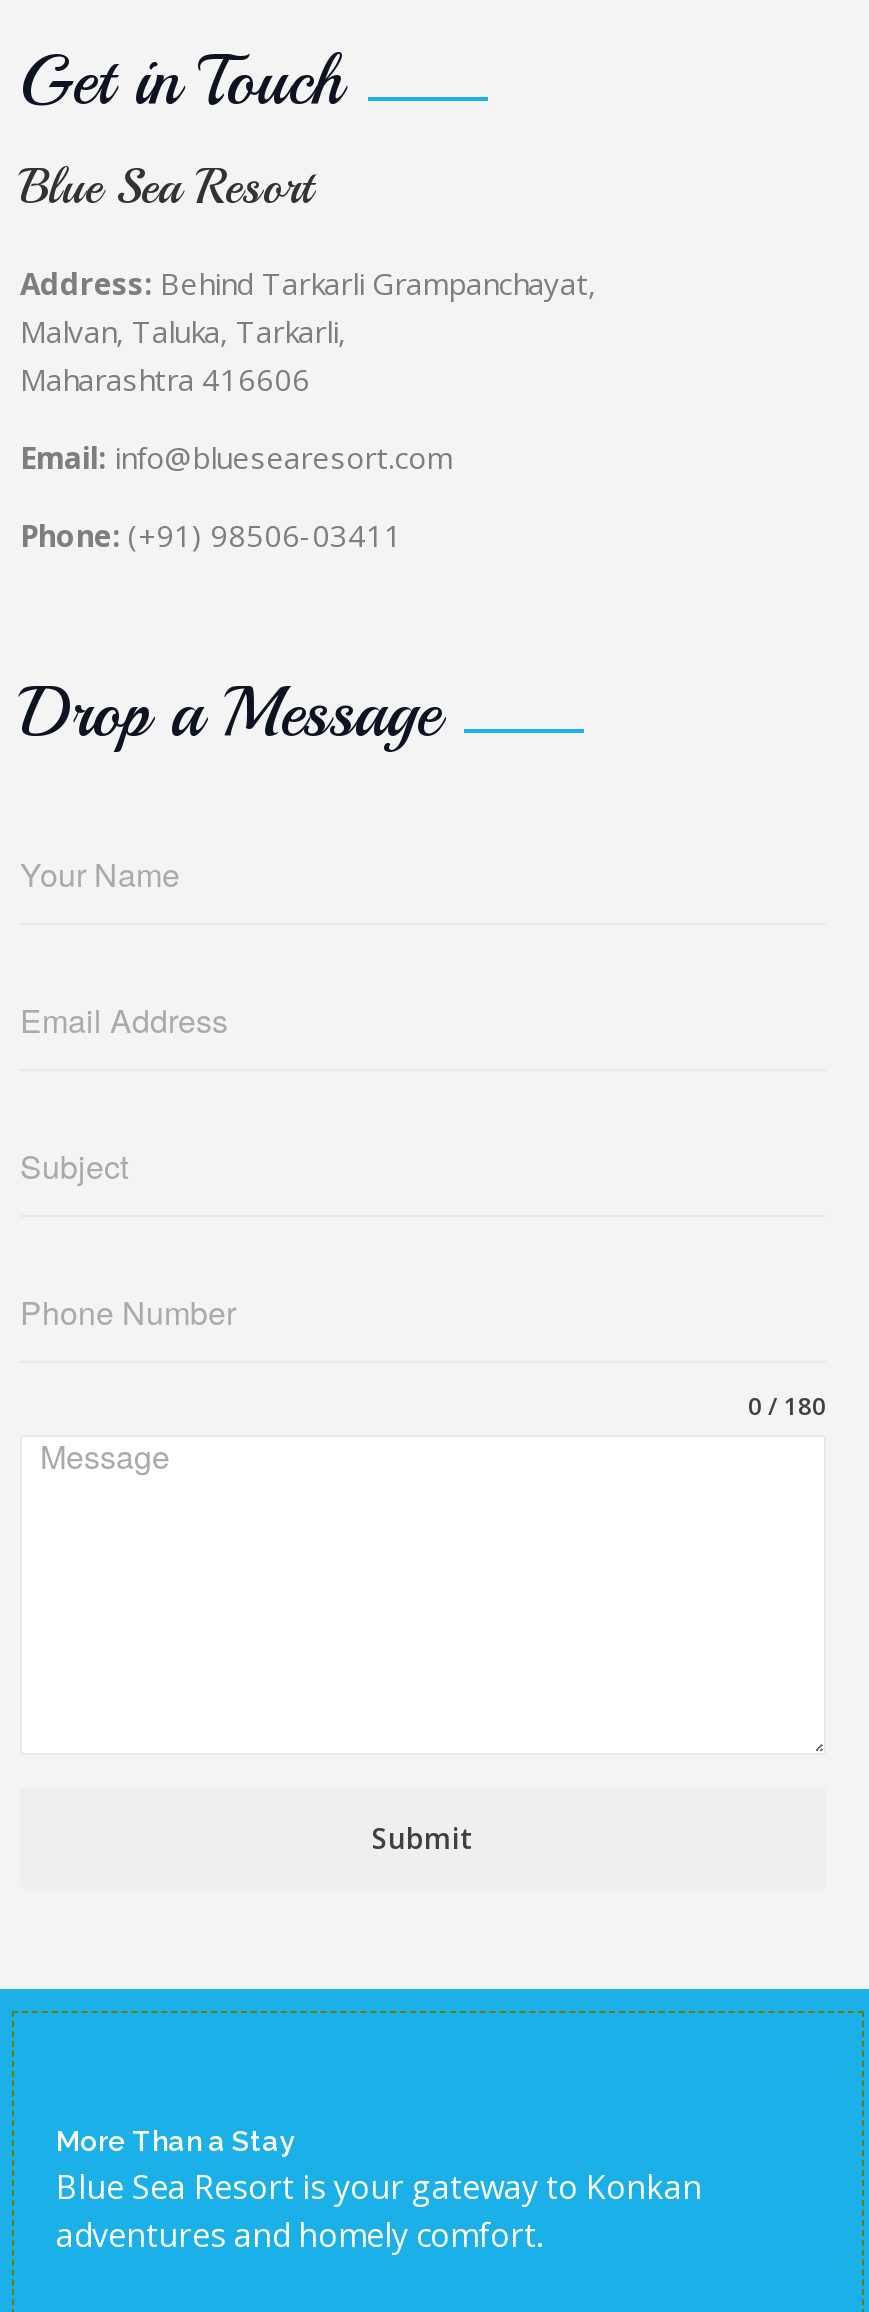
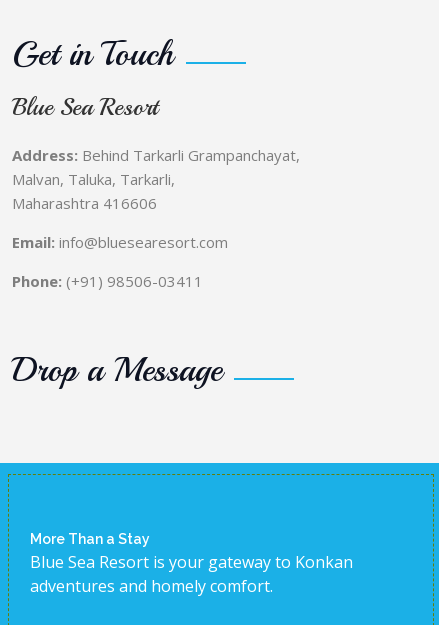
- Your Name
- Email Address
- Subject
- Phone Number
- Message

- 0 / 180

- Submit
